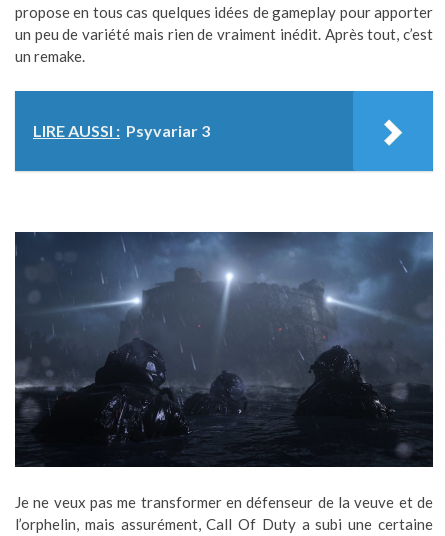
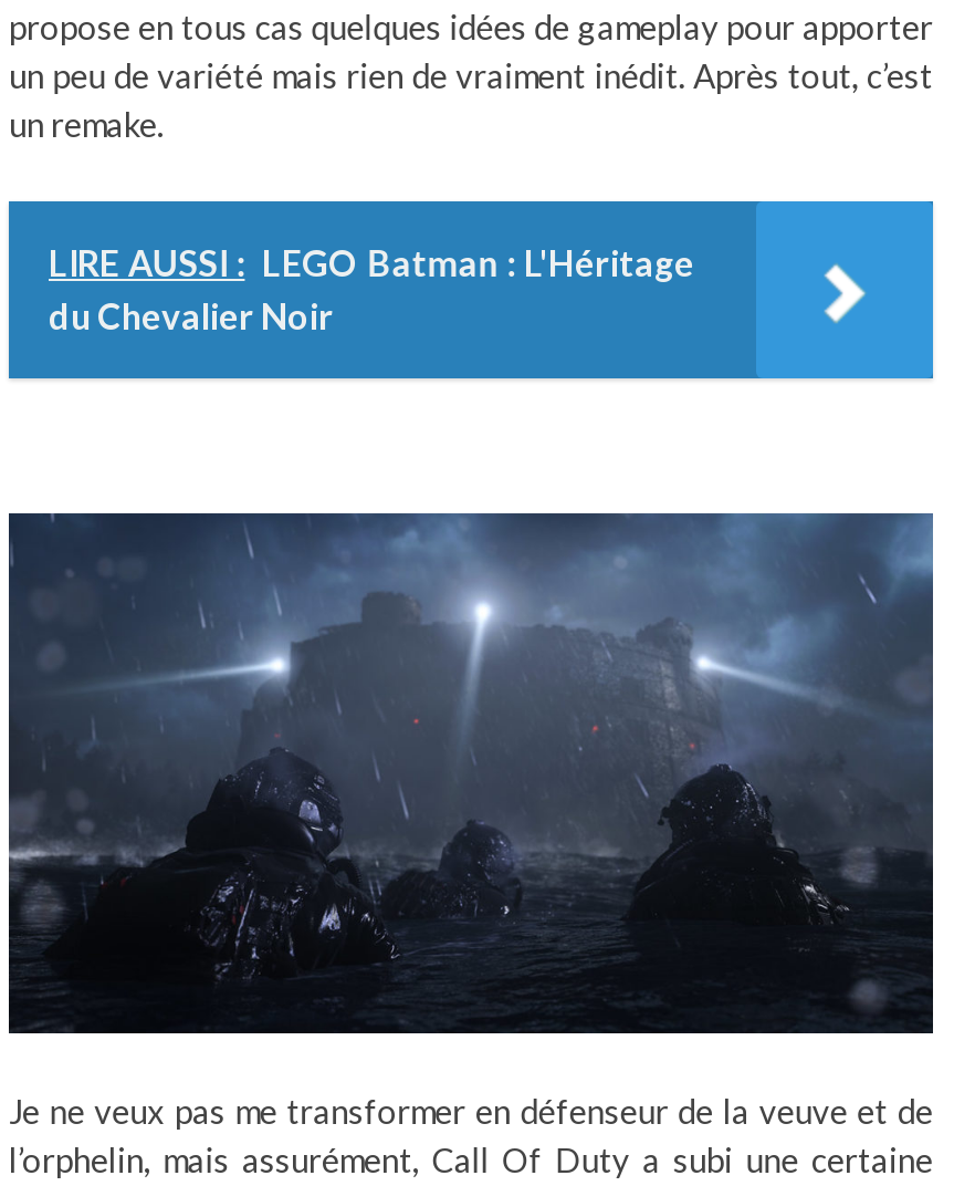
- LIRE AUSSI : Psyvariar 3
+ LIRE AUSSI : LEGO Batman : L'Héritage
+ du Chevalier Noir
